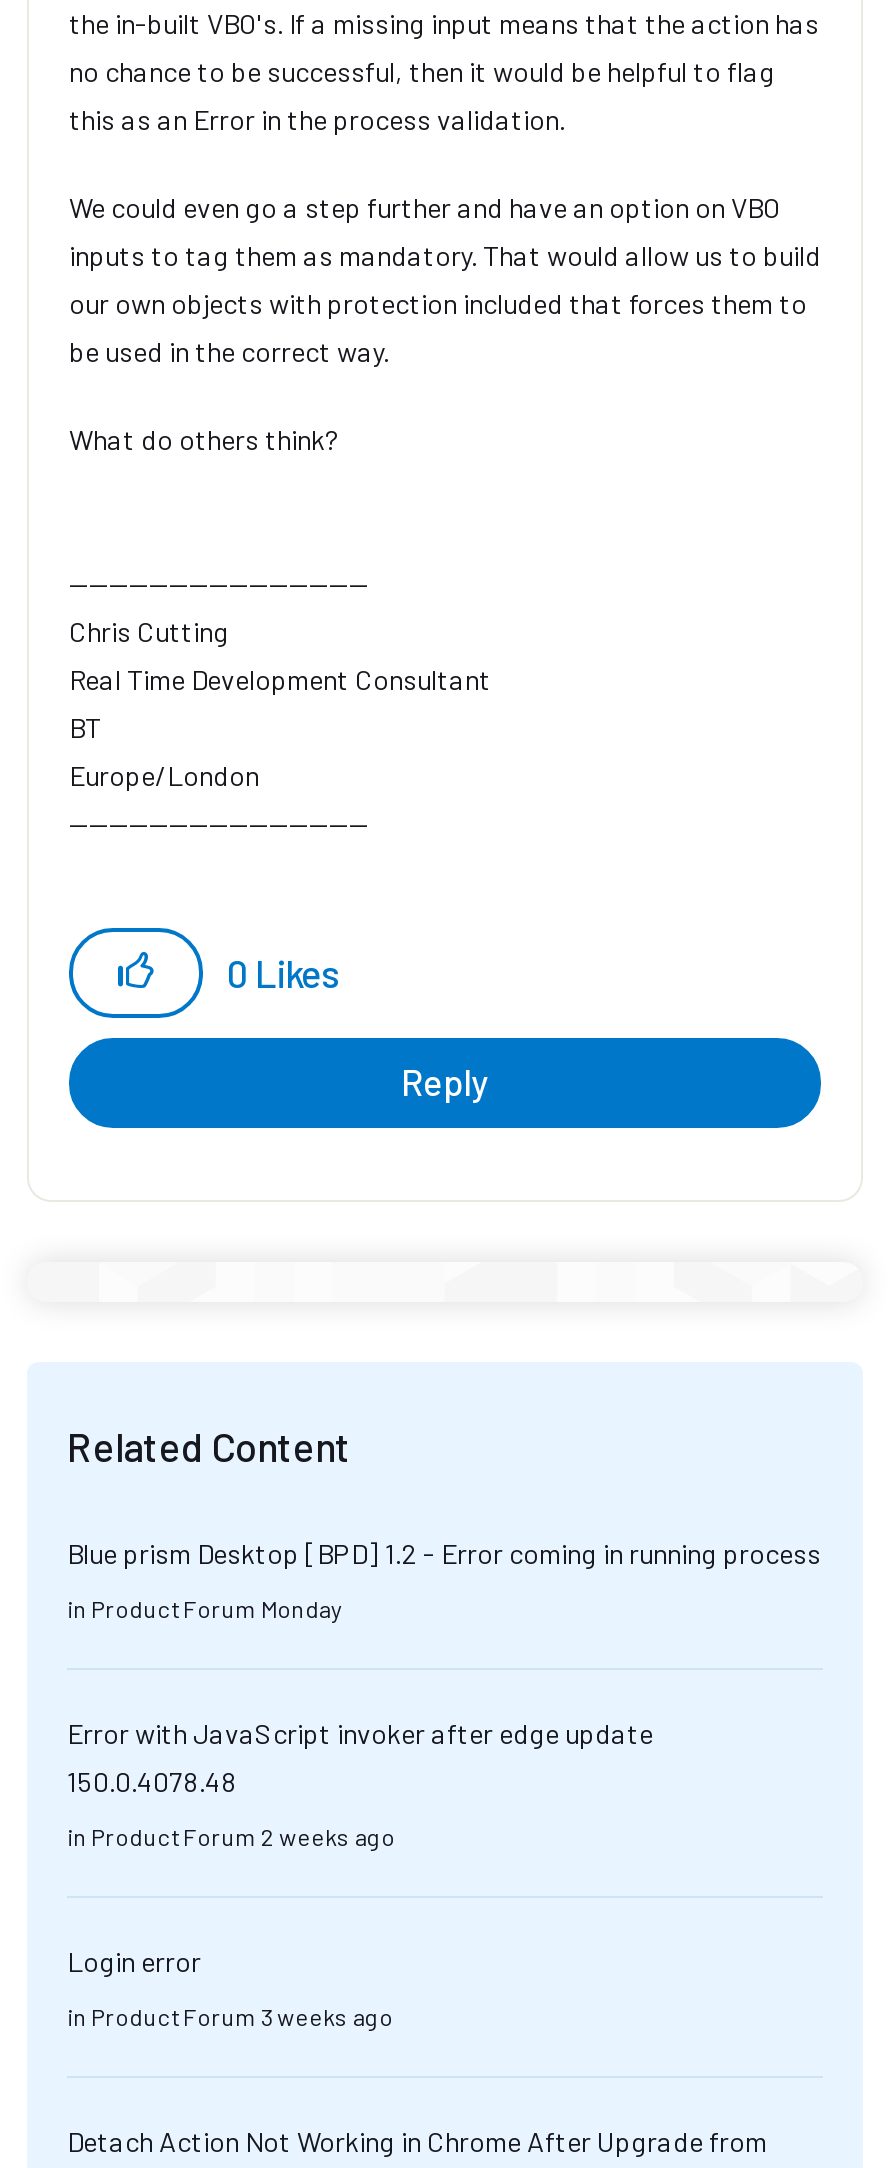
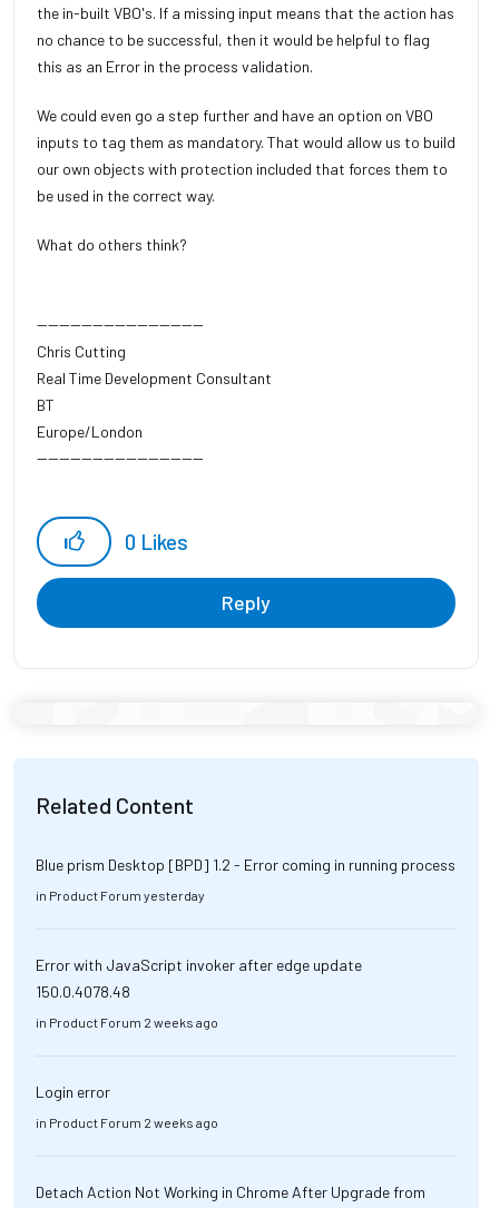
- in Product Forum Monday
+ in Product Forum yesterday

- in Product Forum 3 weeks ago
+ in Product Forum 2 weeks ago
